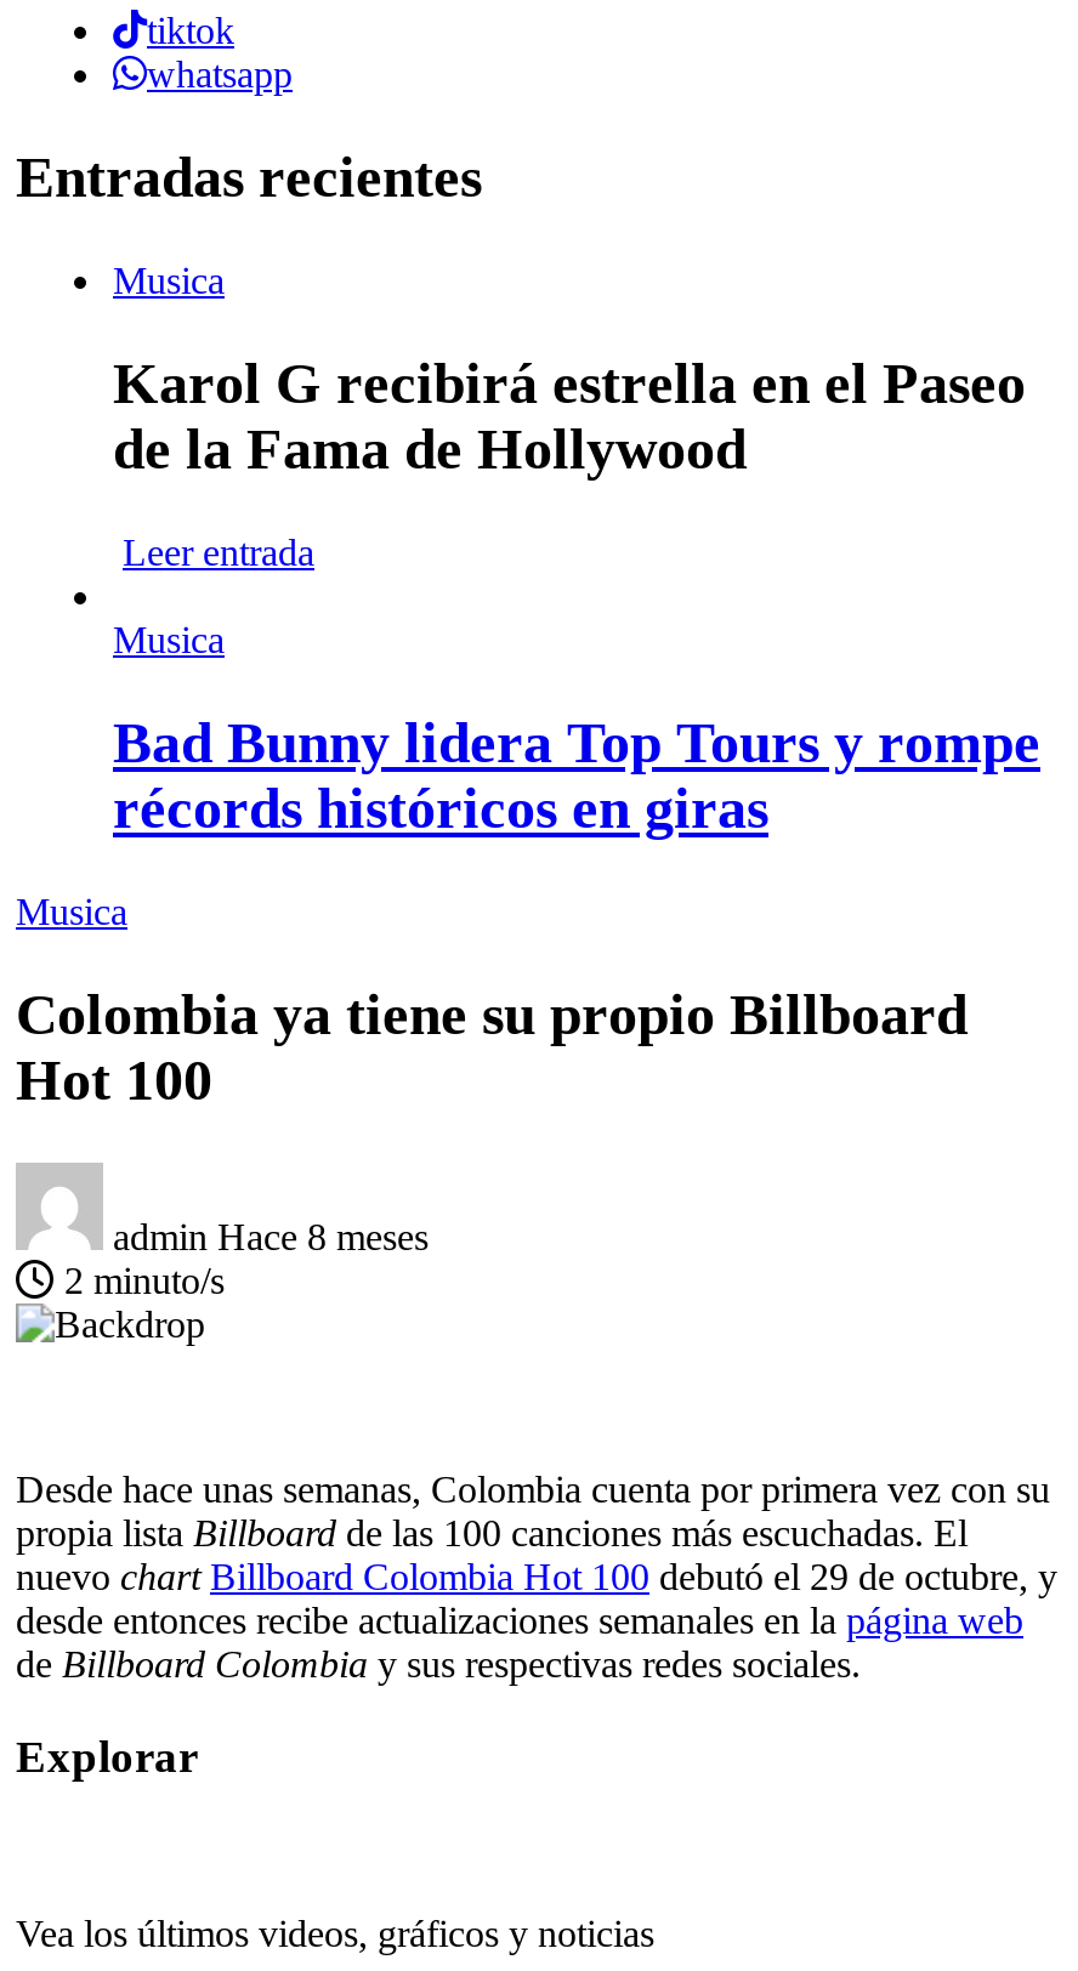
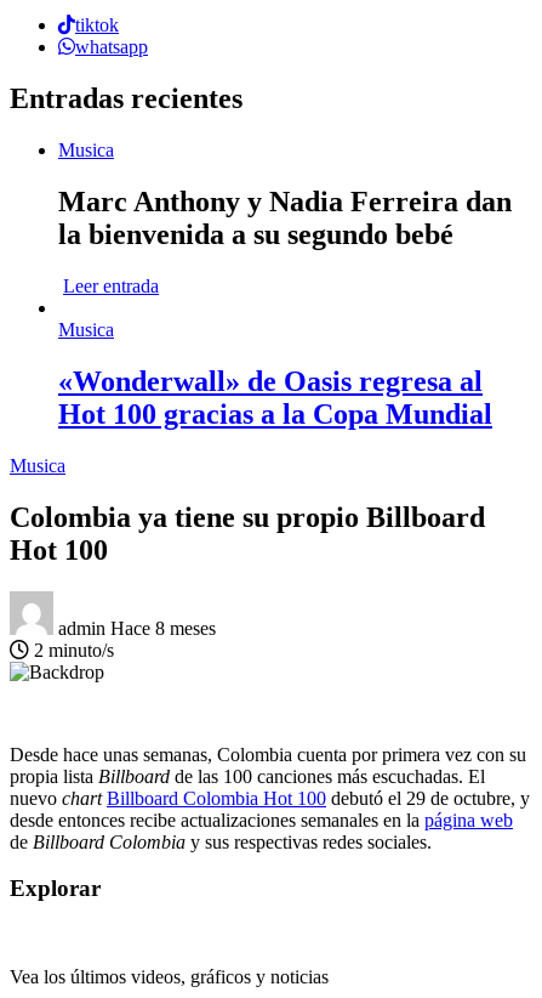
- Karol G recibirá estrella en el Paseo
- de la Fama de Hollywood
+ Marc Anthony y Nadia Ferreira dan
+ la bienvenida a su segundo bebé

- Bad Bunny lidera Top Tours y rompe
- récords históricos en giras
+ «Wonderwall» de Oasis regresa al
+ Hot 100 gracias a la Copa Mundial
